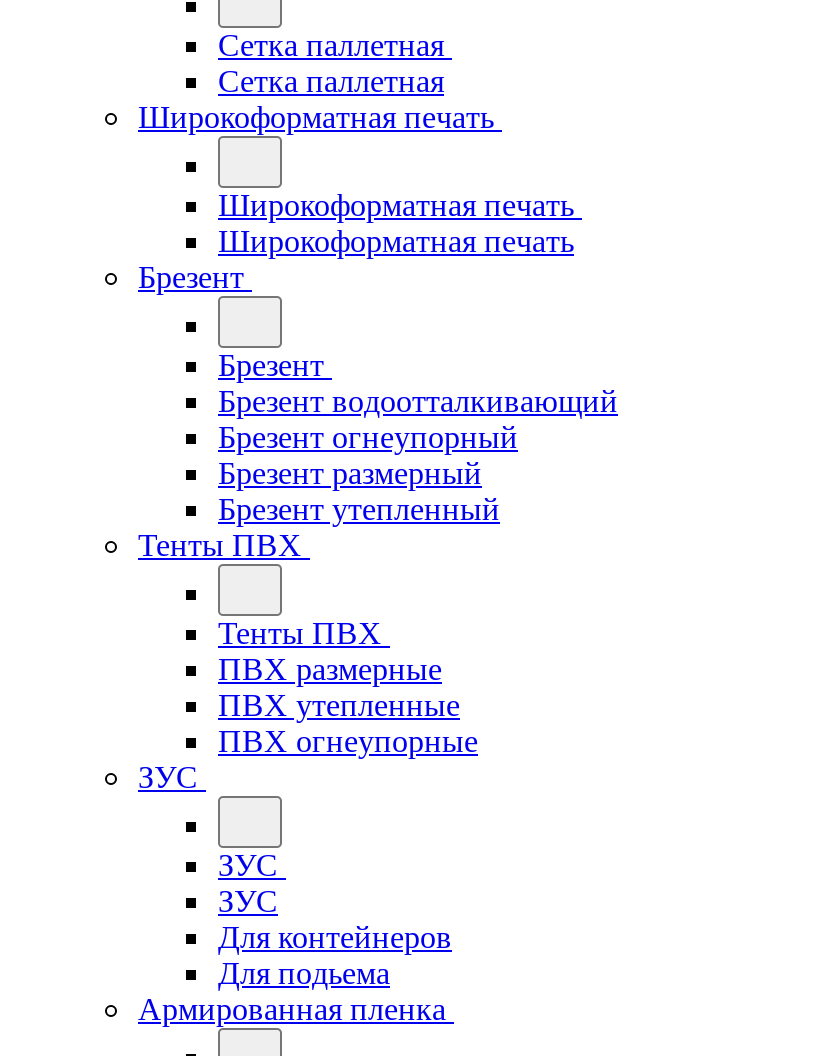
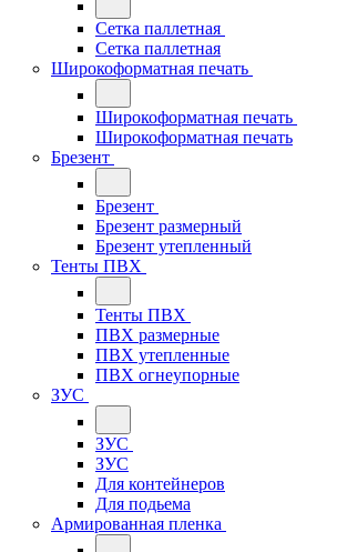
- Брезент водоотталкивающий
- Брезент огнеупорный
